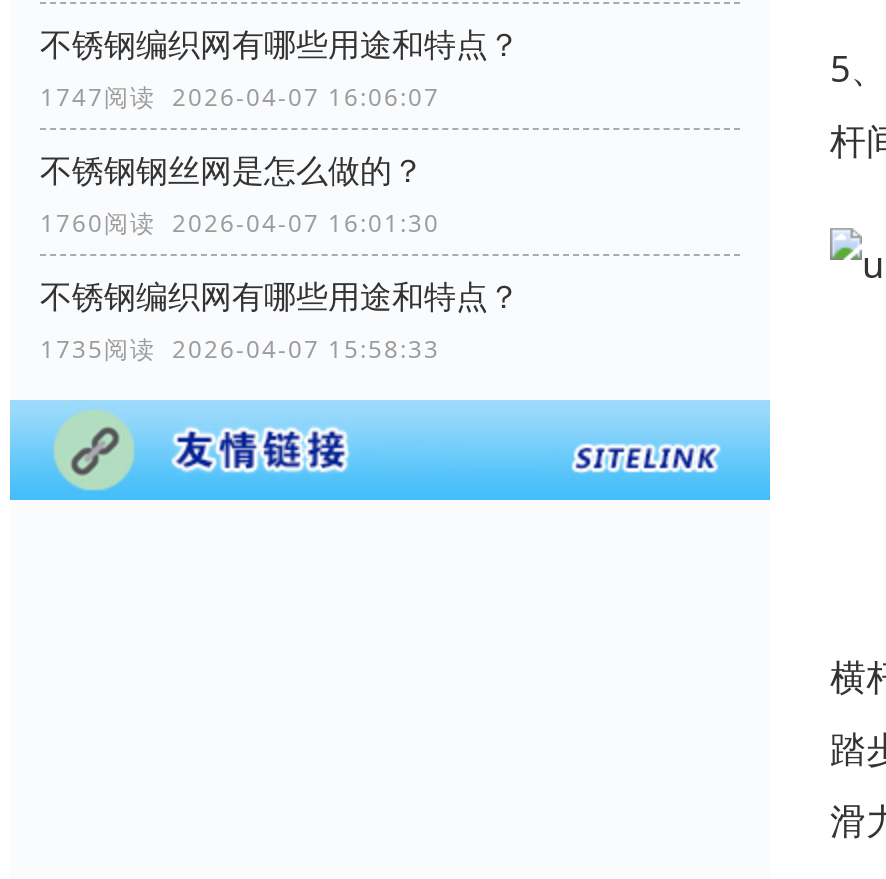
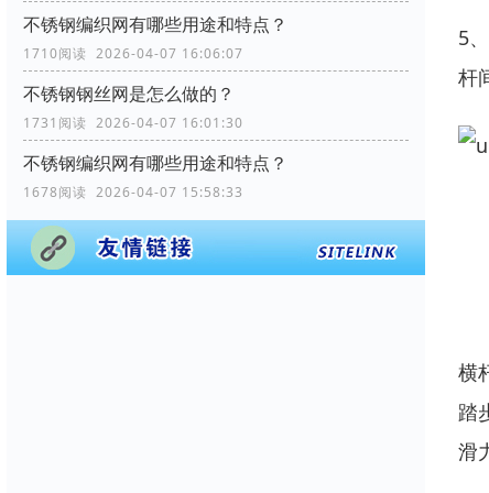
- 1747阅读 2026-04-07 16:06:07
+ 1710阅读 2026-04-07 16:06:07

- 1760阅读 2026-04-07 16:01:30
+ 1731阅读 2026-04-07 16:01:30

- 1735阅读 2026-04-07 15:58:33
+ 1678阅读 2026-04-07 15:58:33
